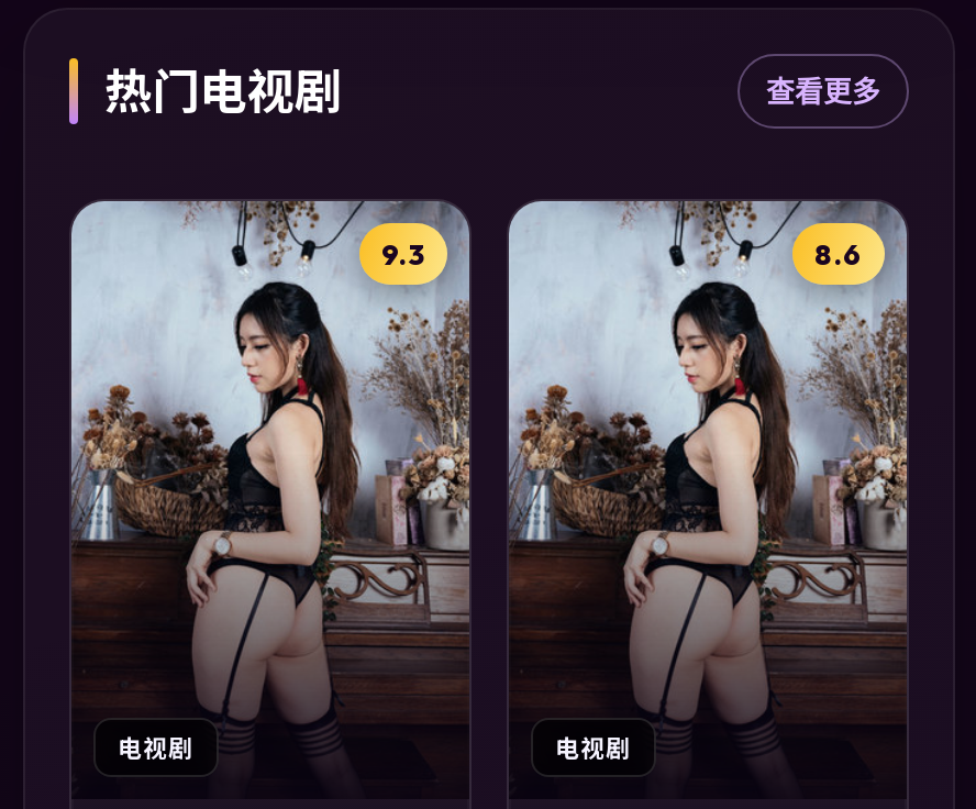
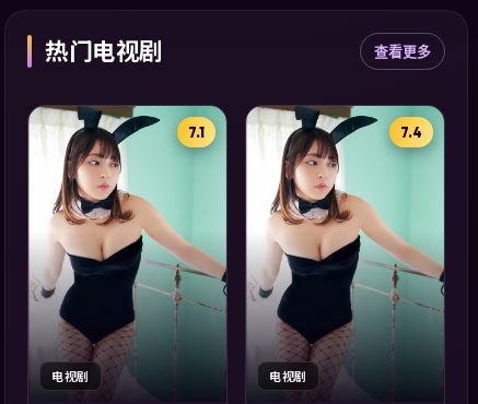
- [image]
- 9.3
+ [image]
+ 7.1

- [image]
- 8.6
+ [image]
+ 7.4
